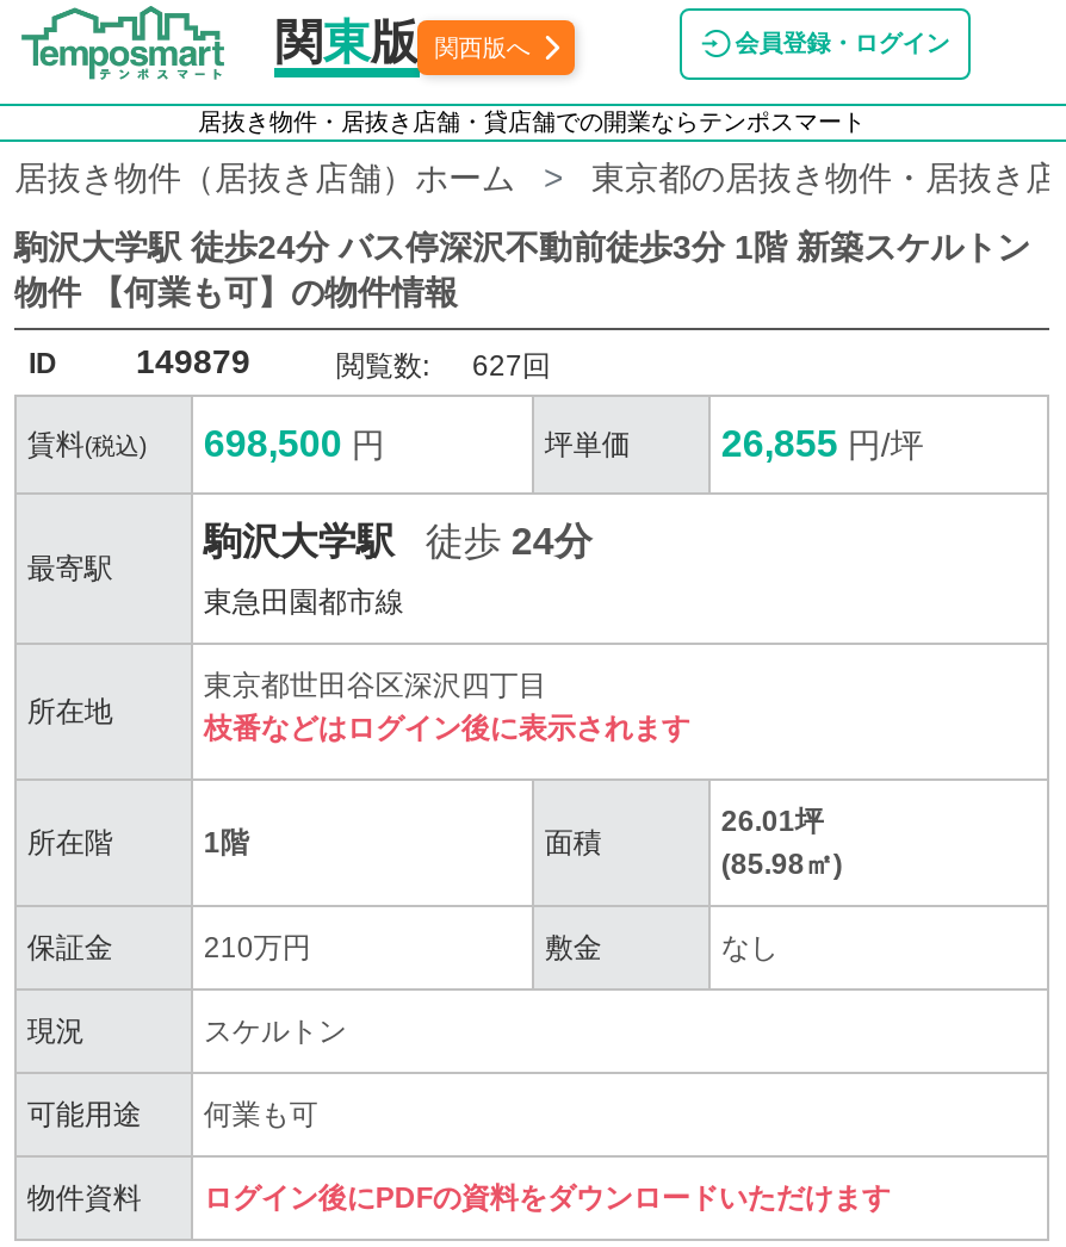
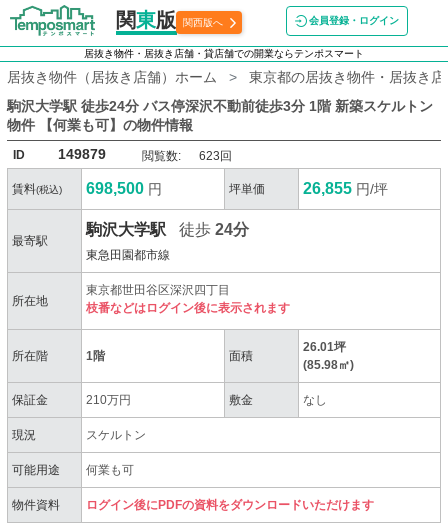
- 閲覧数: 627回
+ 閲覧数: 623回
